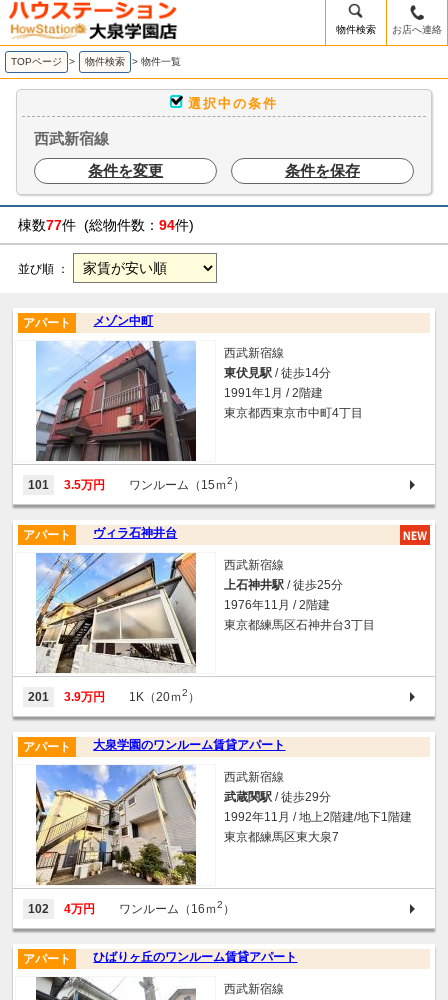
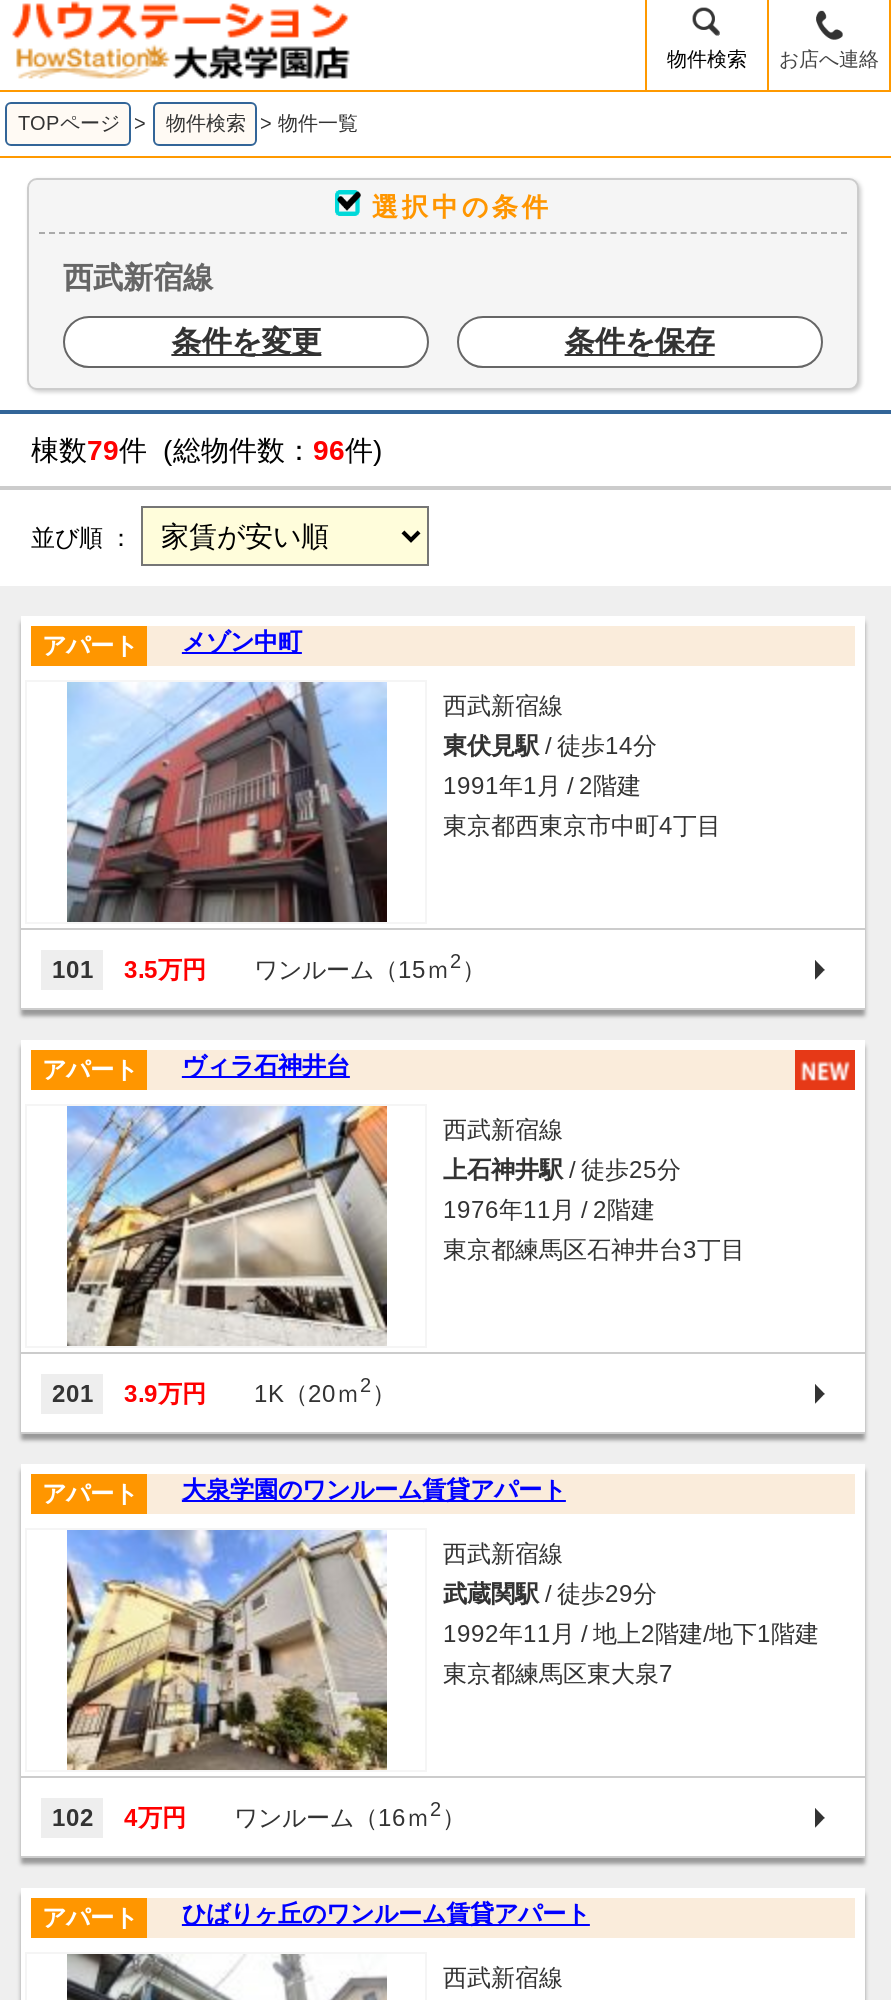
- 棟数77件 (総物件数：94件)
+ 棟数79件 (総物件数：96件)
